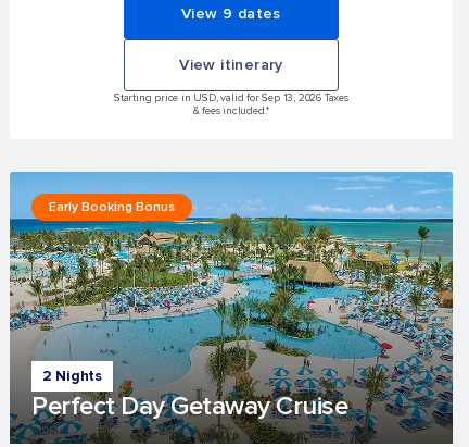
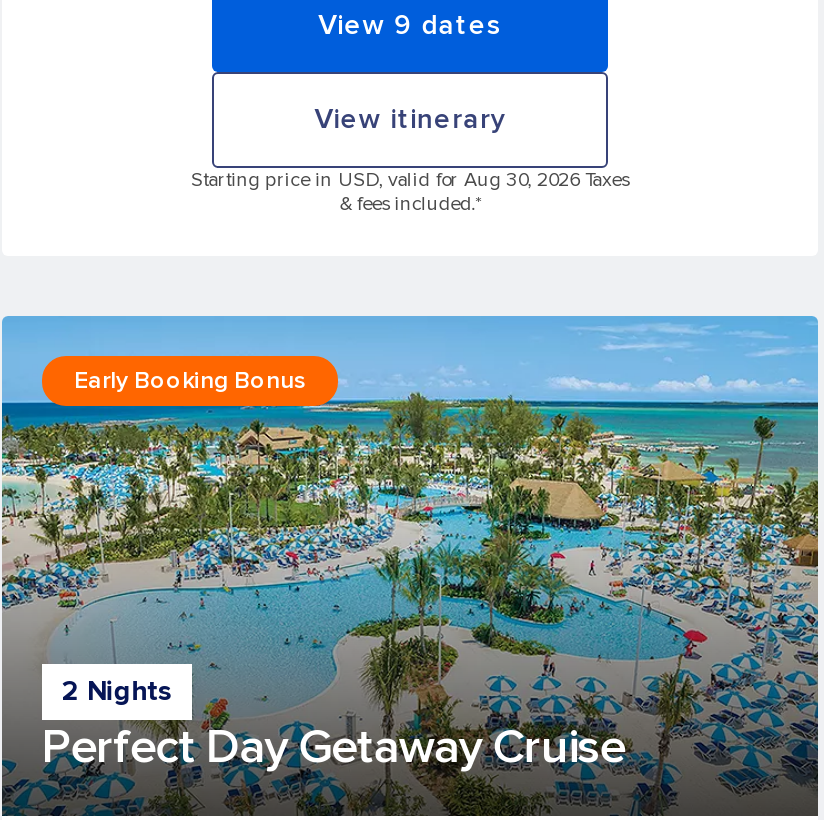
- Starting price in USD, valid for Sep 13, 2026 Taxes
+ Starting price in USD, valid for Aug 30, 2026 Taxes
